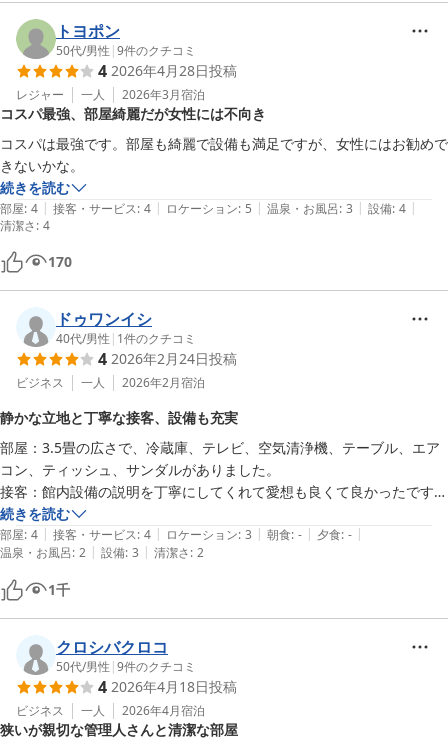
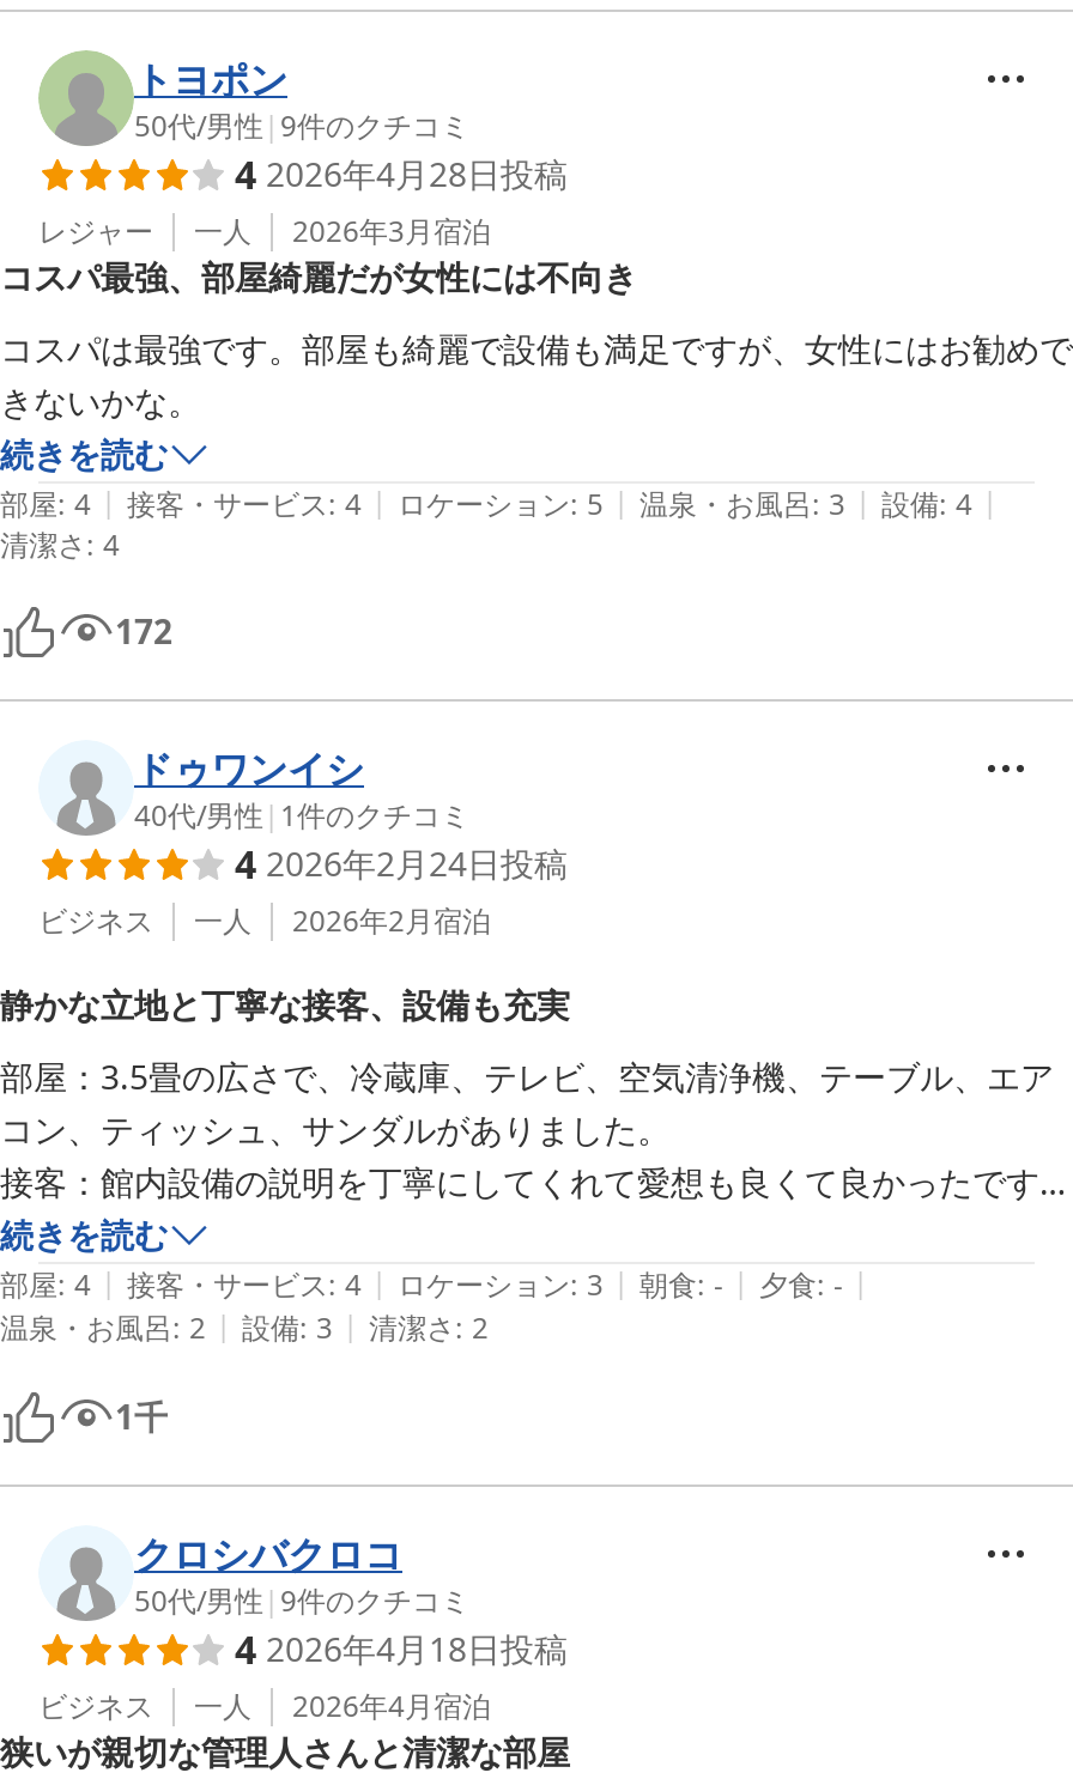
- 170
+ 172
